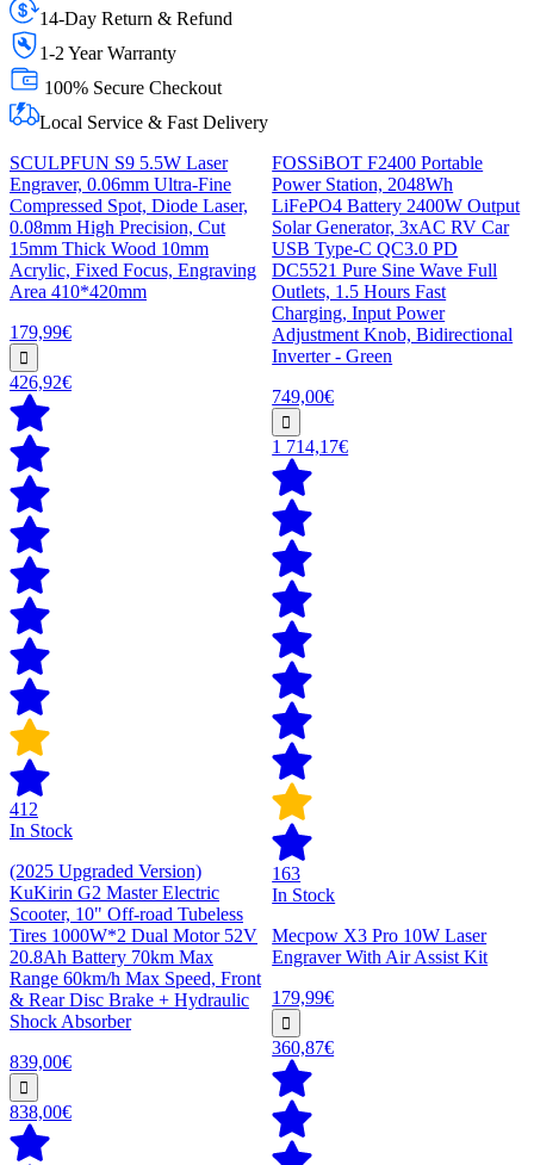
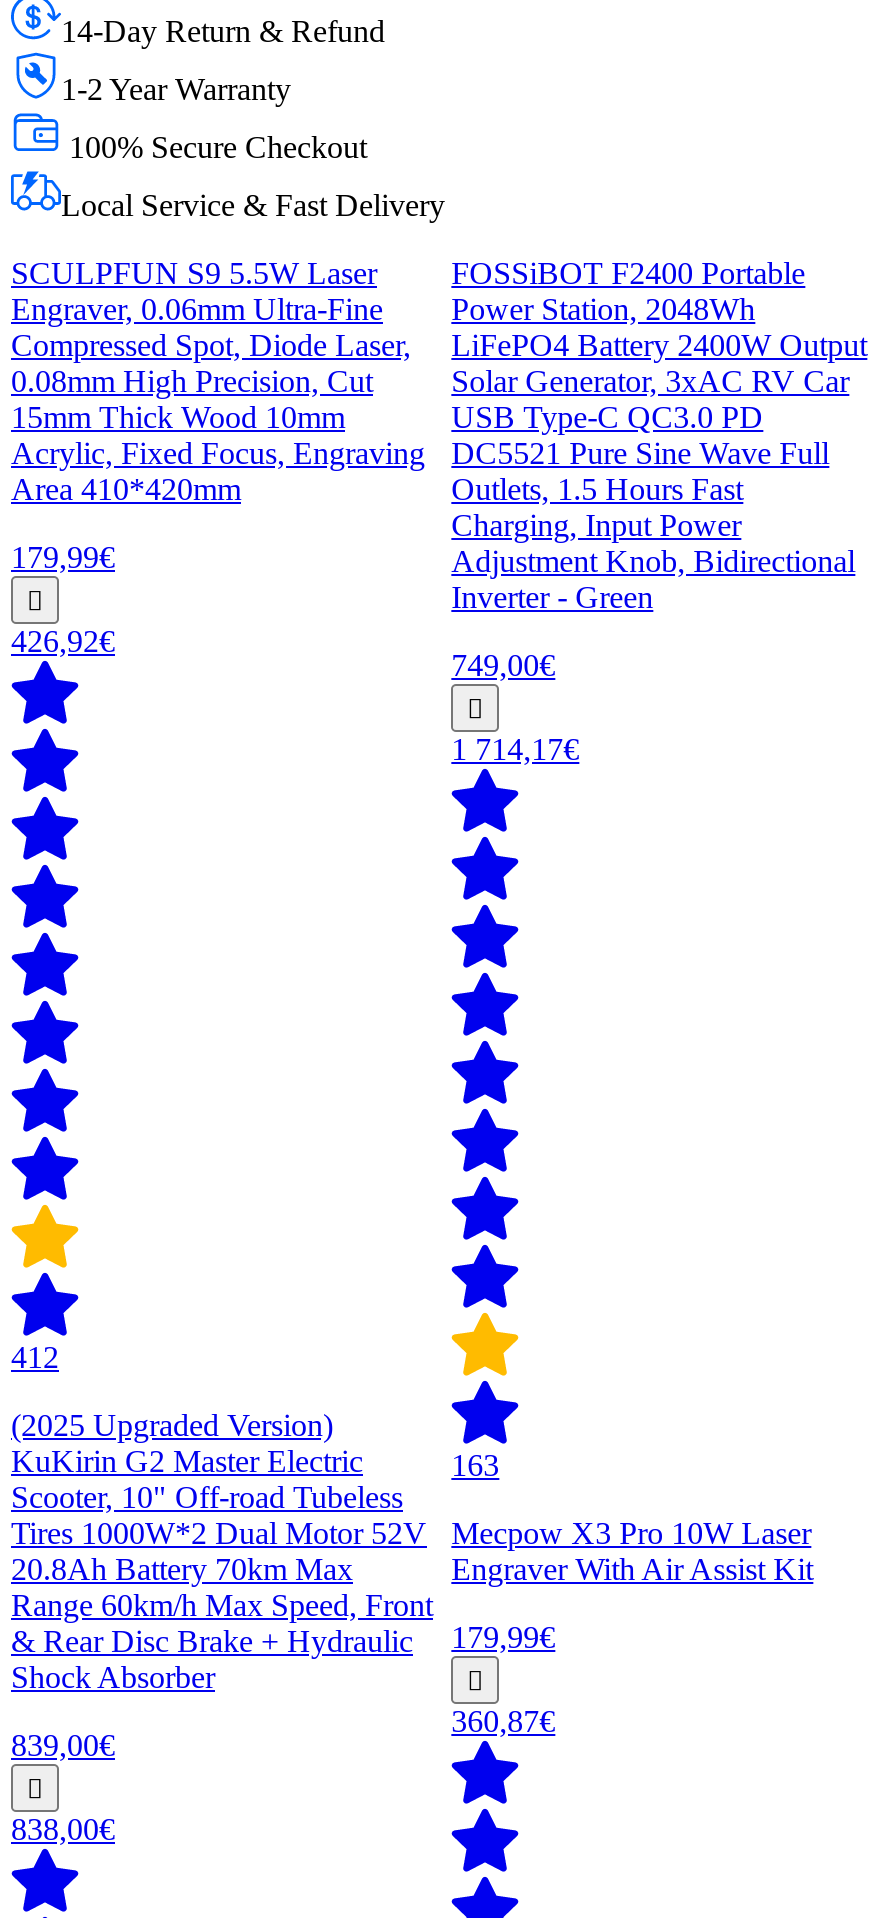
- In Stock

- In Stock
